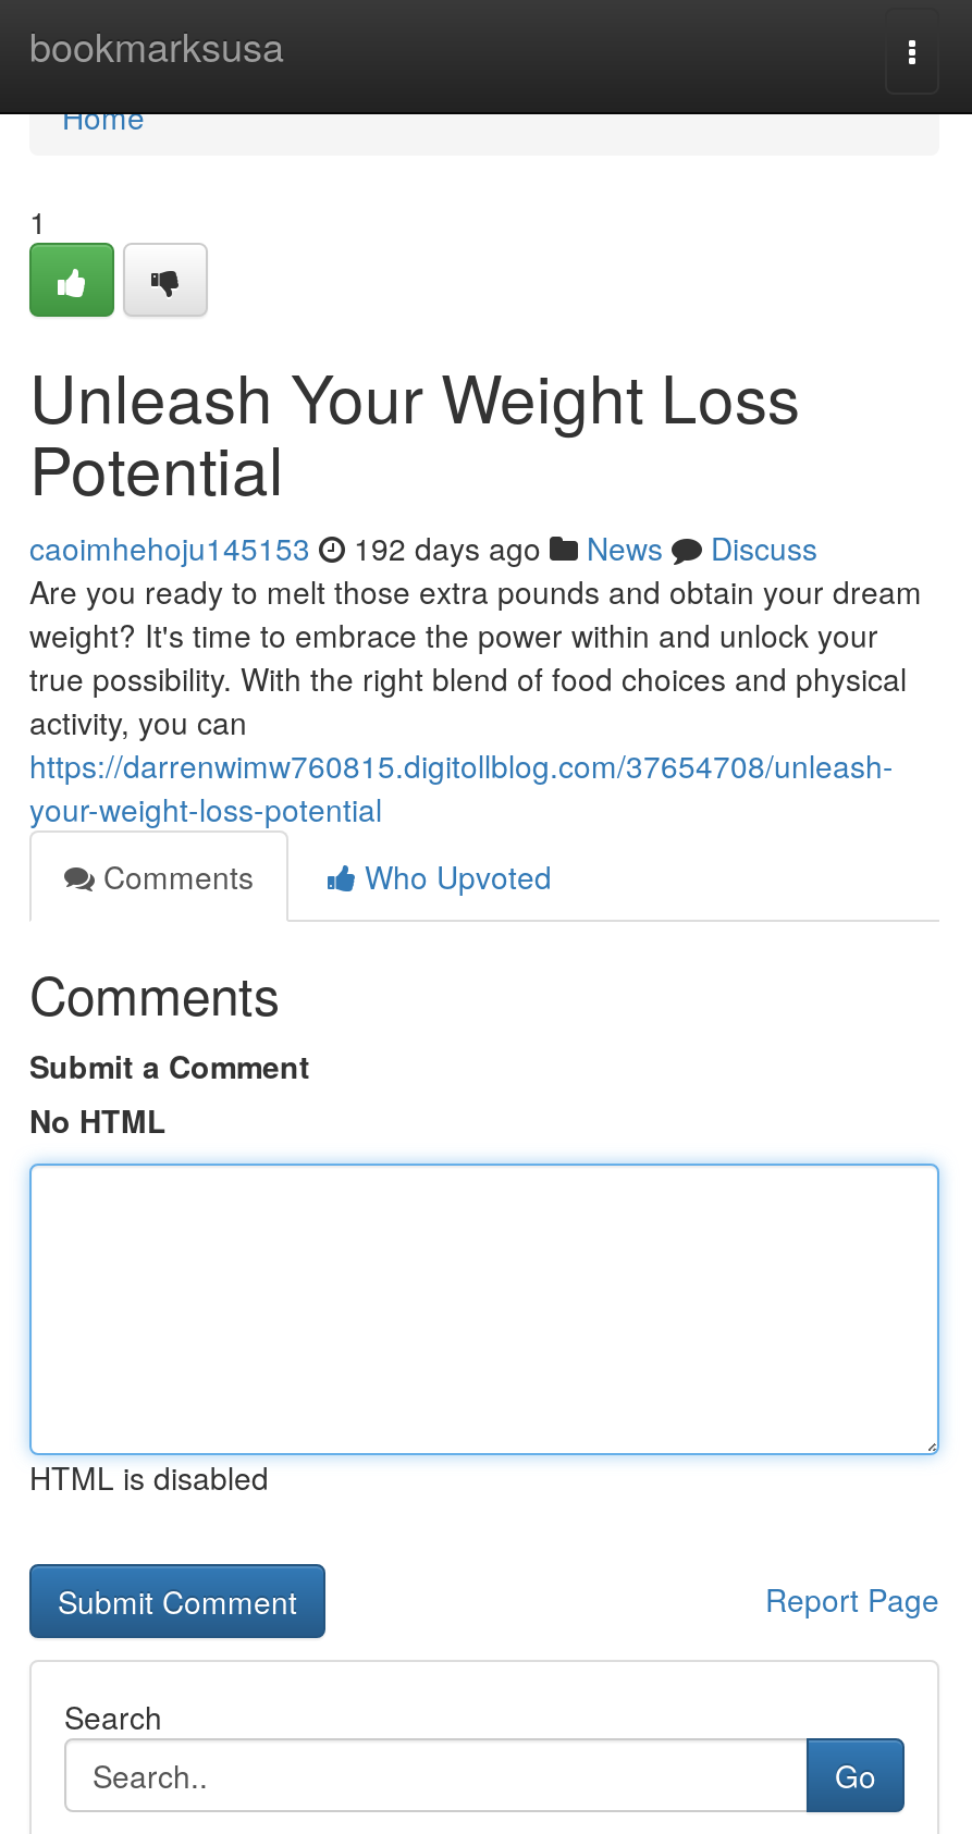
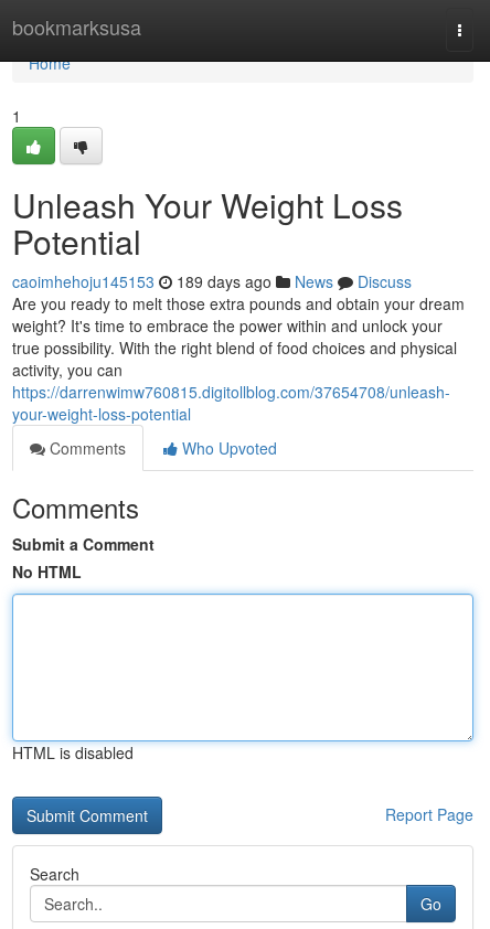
- caoimhehoju145153 192 days ago News Discuss
+ caoimhehoju145153 189 days ago News Discuss
